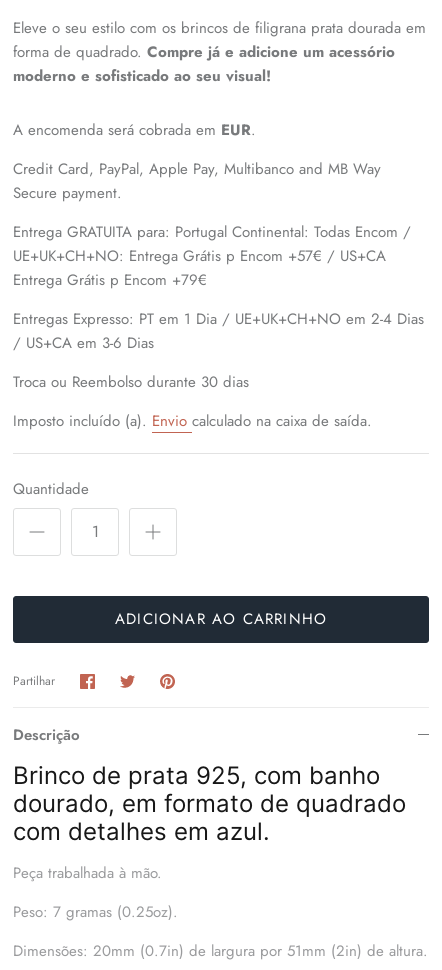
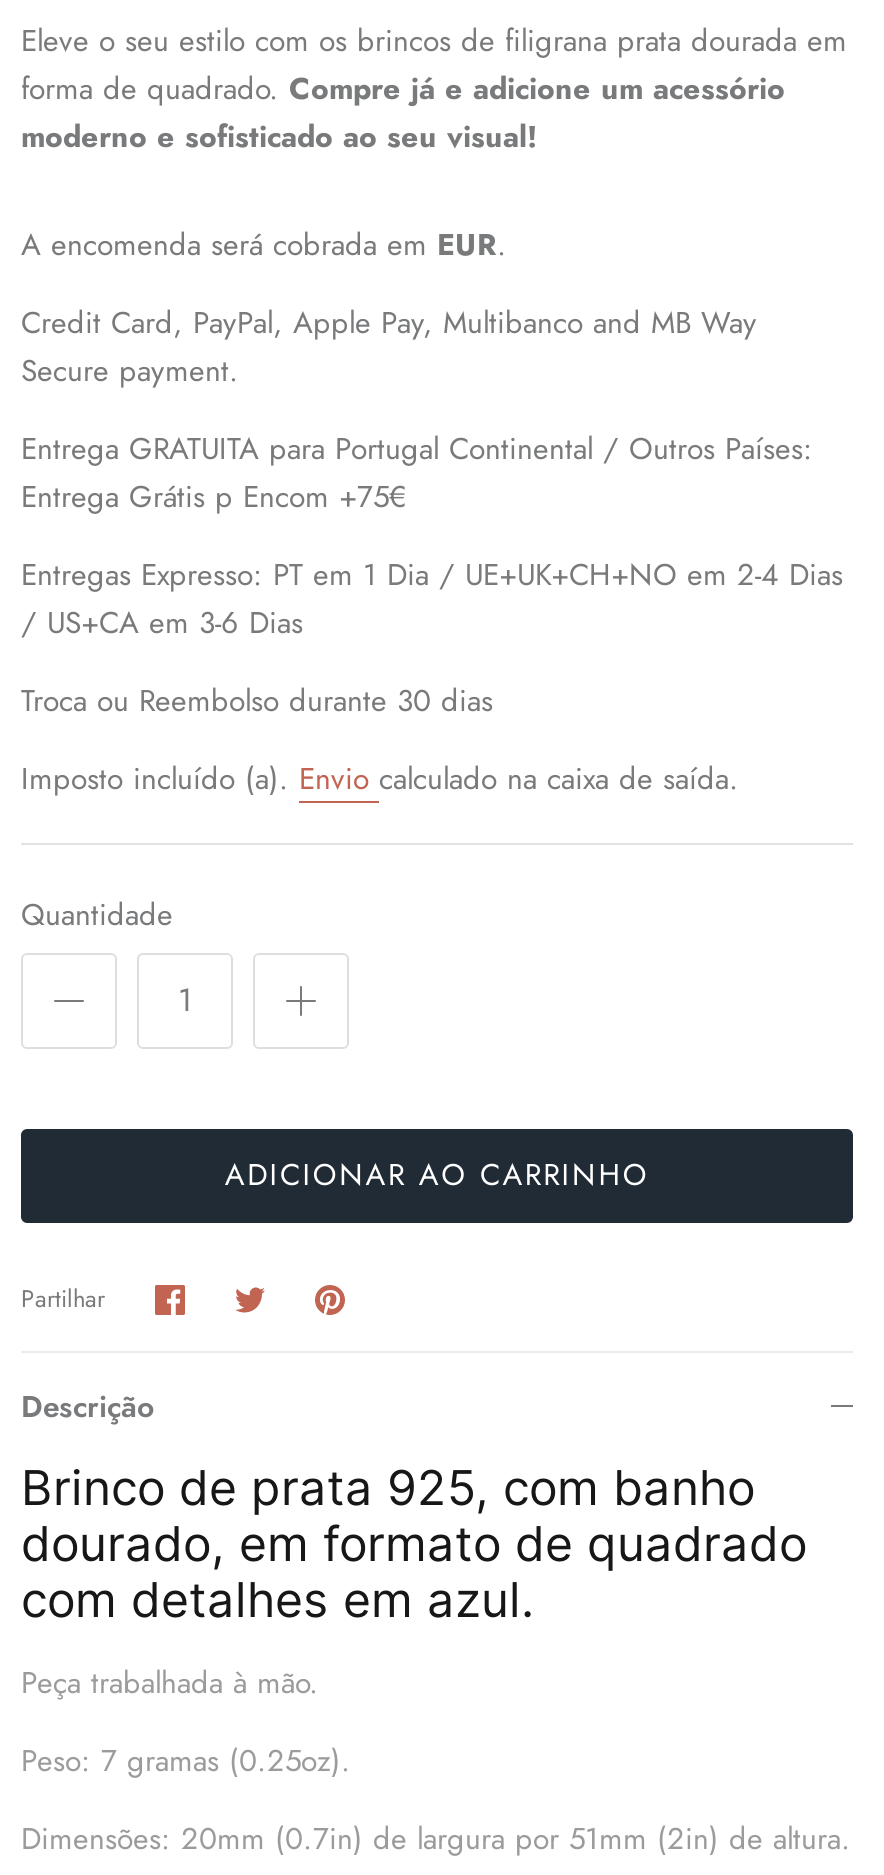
- Entrega GRATUITA para: Portugal Continental: Todas Encom /
- UE+UK+CH+NO: Entrega Grátis p Encom +57€ / US+CA
- Entrega Grátis p Encom +79€
+ Entrega GRATUITA para Portugal Continental / Outros Países:
+ Entrega Grátis p Encom +75€
